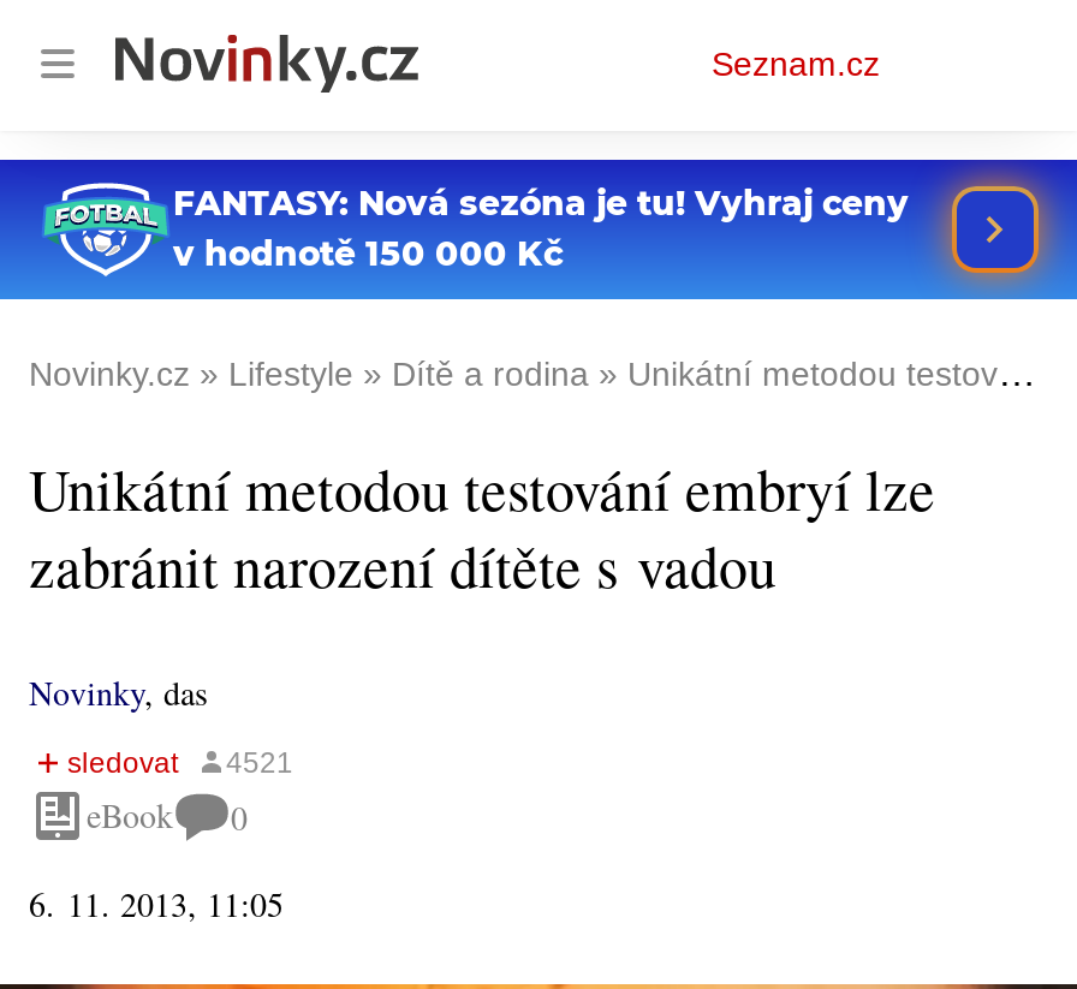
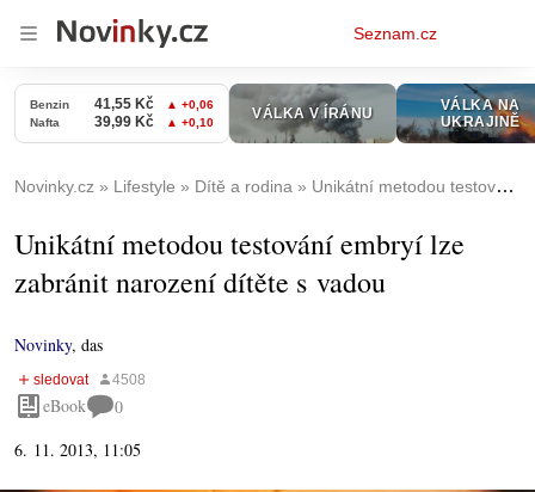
- [image]
+ [image]
